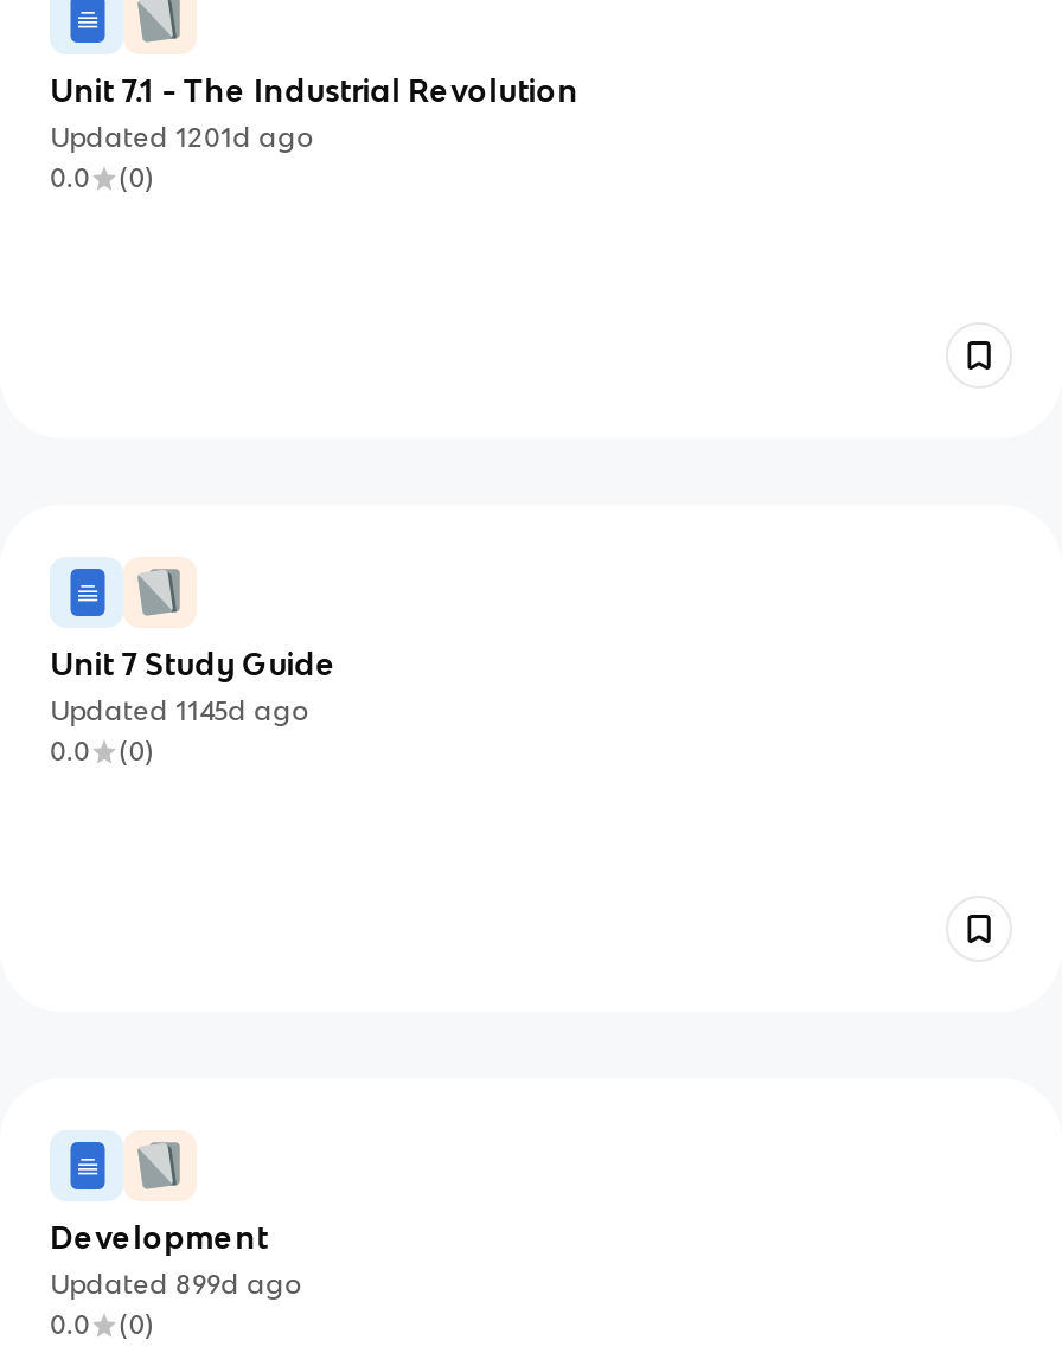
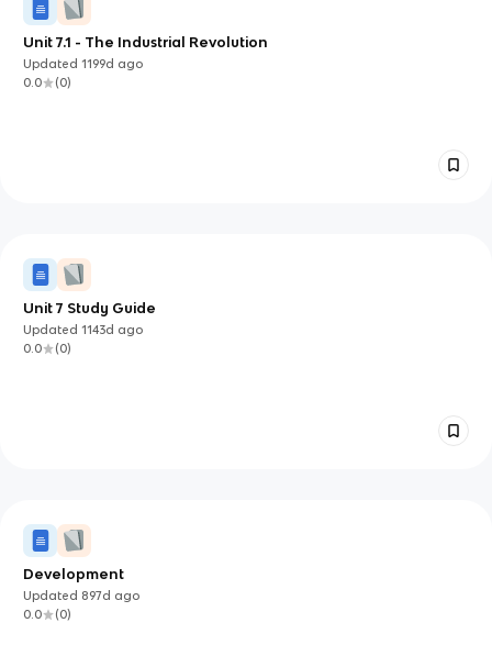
- Updated 1201d ago
+ Updated 1199d ago

- Updated 1145d ago
+ Updated 1143d ago

- Updated 899d ago
+ Updated 897d ago
